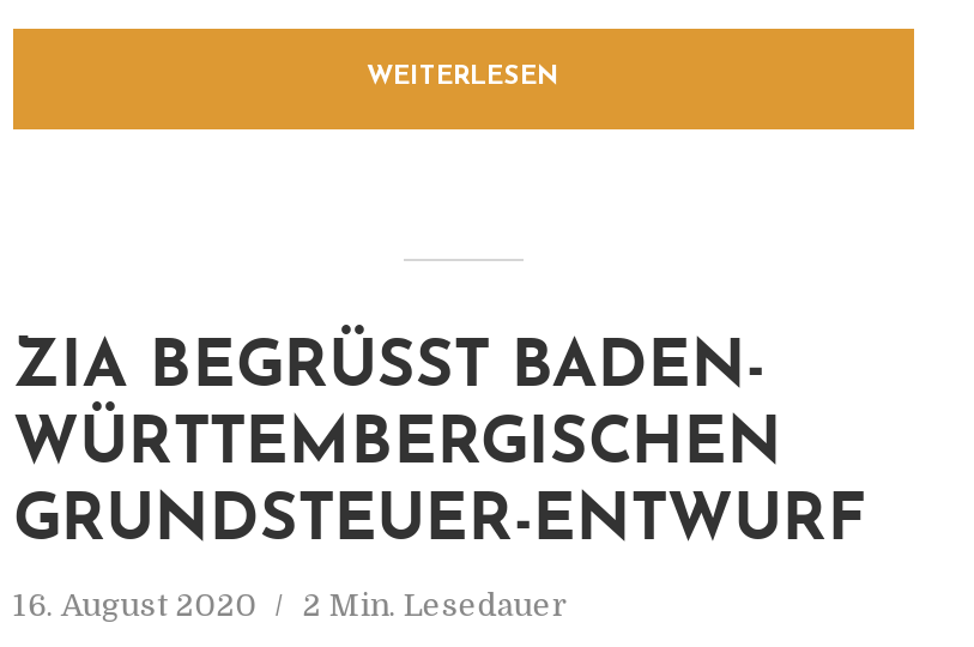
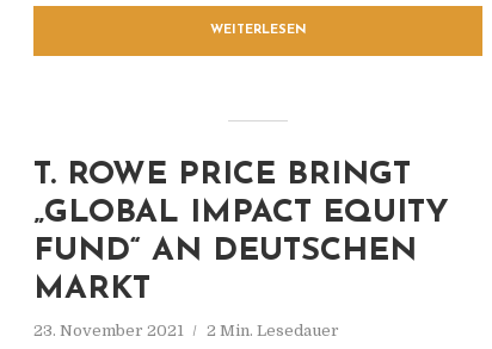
- ZIA BEGRÜSST BADEN-W
- ÜRTTEMBERGISCHEN G
- RUNDSTEUER-ENTWURF
+ T. ROWE PRICE BRINGT
+ „GLOBAL IMPACT EQUITY
+ FUND“ AN DEUTSCHEN
+ MARKT

- 16. August 2020 2 Min. Lesedauer
+ 23. November 2021 2 Min. Lesedauer
